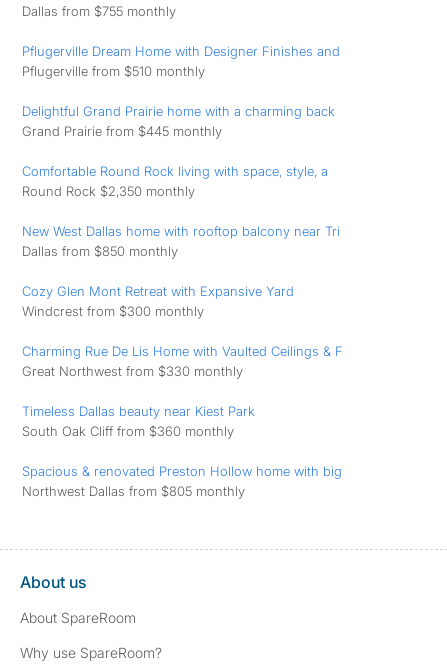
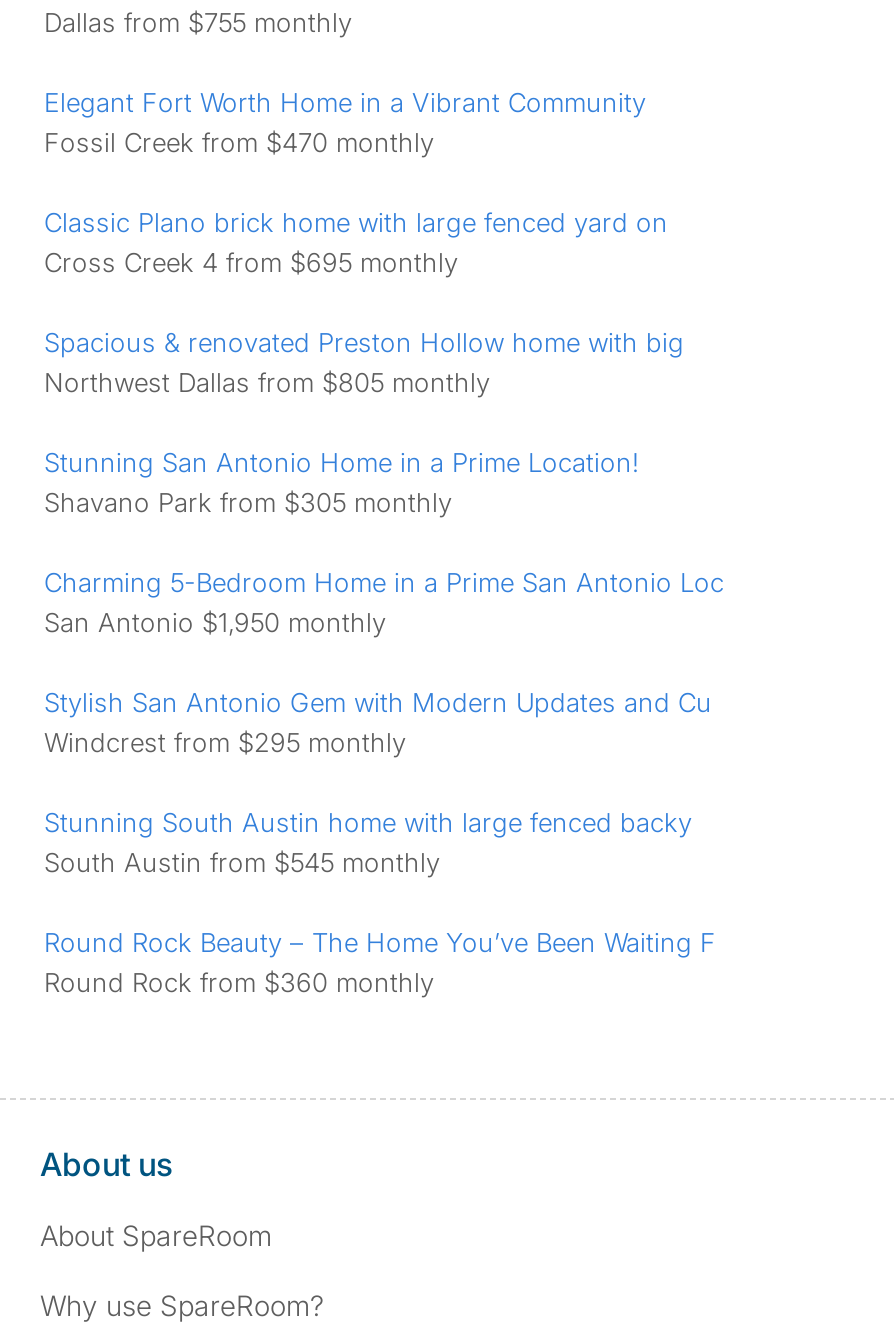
- Pflugerville Dream Home with Designer Finishes and
- Pflugerville from $510 monthly
- Delightful Grand Prairie home with a charming back
- Grand Prairie from $445 monthly
- Comfortable Round Rock living with space, style, a
- Round Rock $2,350 monthly
- New West Dallas home with rooftop balcony near Tri
- Dallas from $850 monthly
- Cozy Glen Mont Retreat with Expansive Yard
- Windcrest from $300 monthly
- Charming Rue De Lis Home with Vaulted Ceilings & F
- Great Northwest from $330 monthly
- Timeless Dallas beauty near Kiest Park
- South Oak Cliff from $360 monthly
+ Elegant Fort Worth Home in a Vibrant Community
+ Fossil Creek from $470 monthly
+ Classic Plano brick home with large fenced yard on
+ Cross Creek 4 from $695 monthly

moved up: Spacious & renovated Preston Hollow home with big | Northwest Dallas from $805 monthly

+ Stunning San Antonio Home in a Prime Location!
+ Shavano Park from $305 monthly
+ Charming 5-Bedroom Home in a Prime San Antonio Loc
+ San Antonio $1,950 monthly
+ Stylish San Antonio Gem with Modern Updates and Cu
+ Windcrest from $295 monthly
+ Stunning South Austin home with large fenced backy
+ South Austin from $545 monthly
+ Round Rock Beauty – The Home You’ve Been Waiting F
+ Round Rock from $360 monthly
